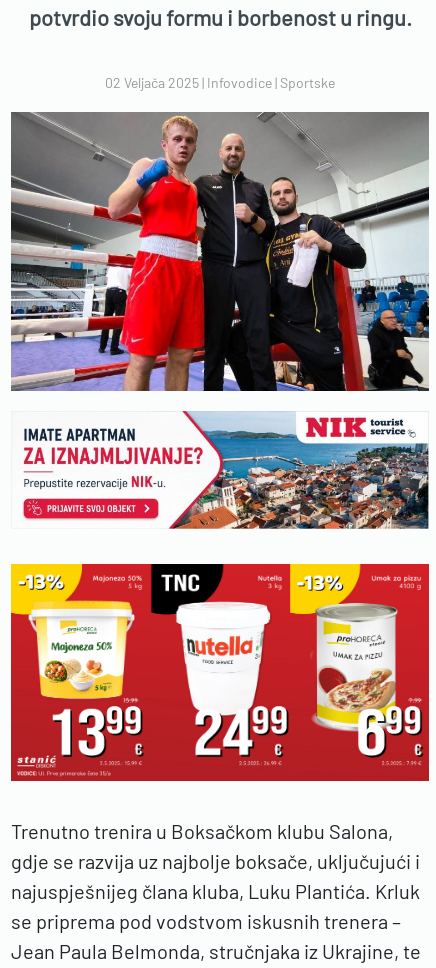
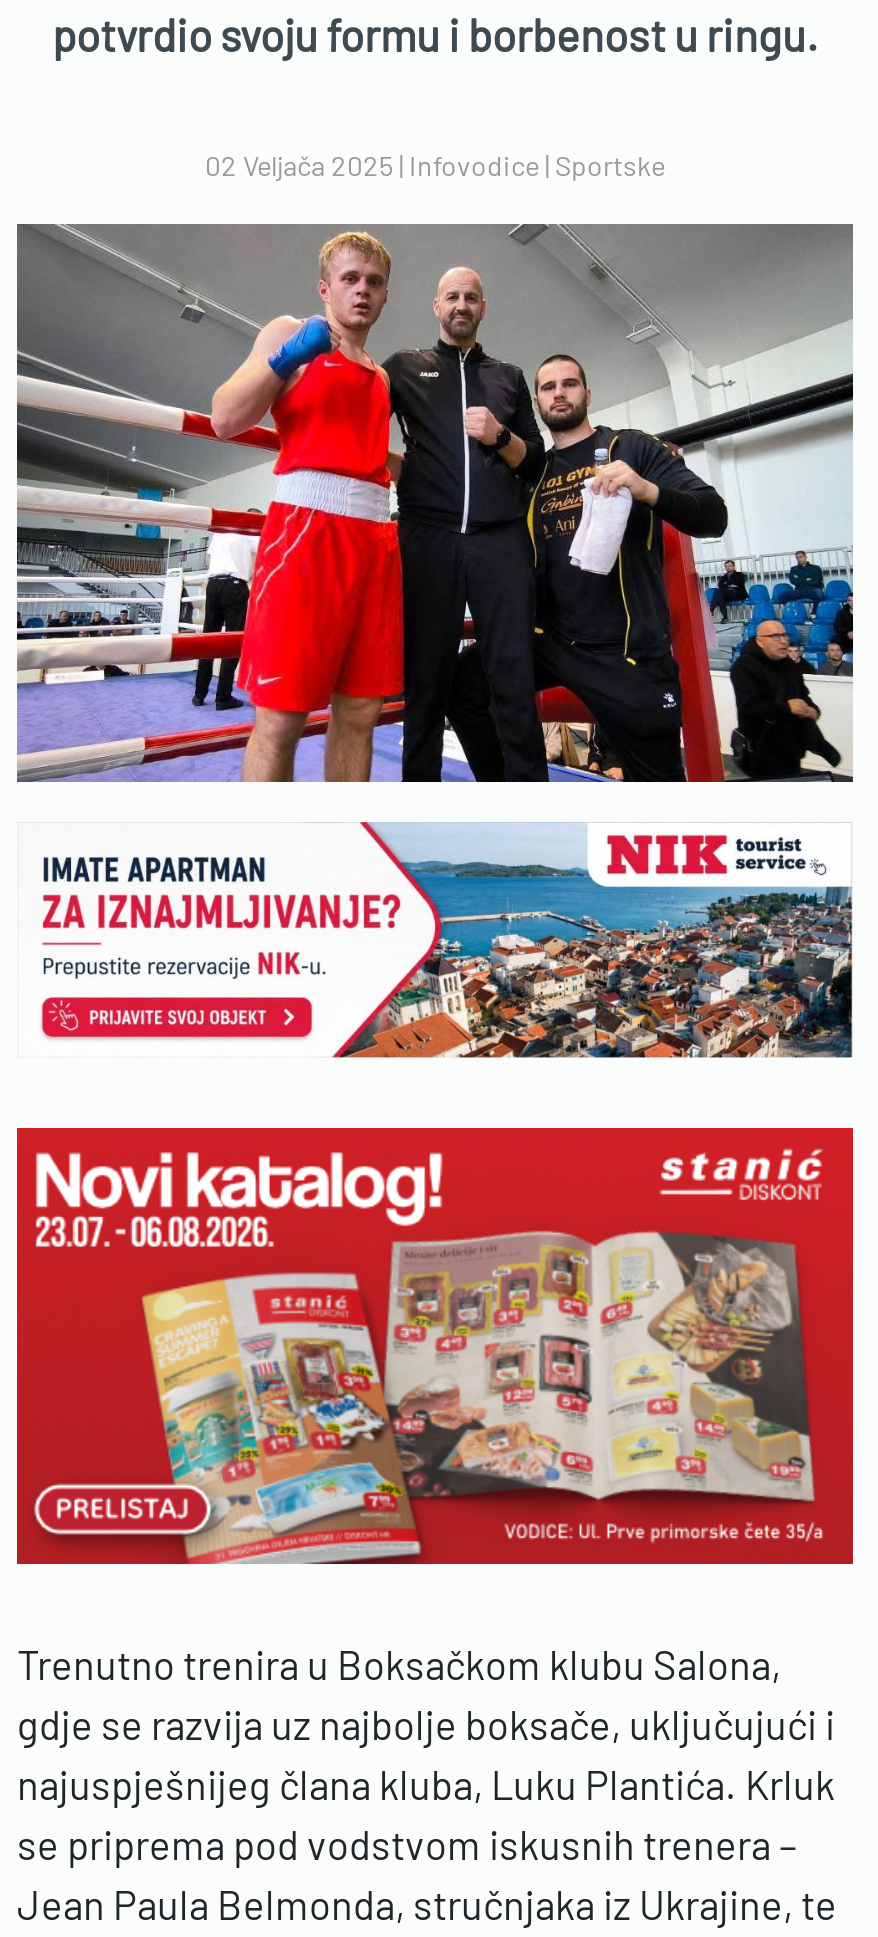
- [image]
+ [image]
